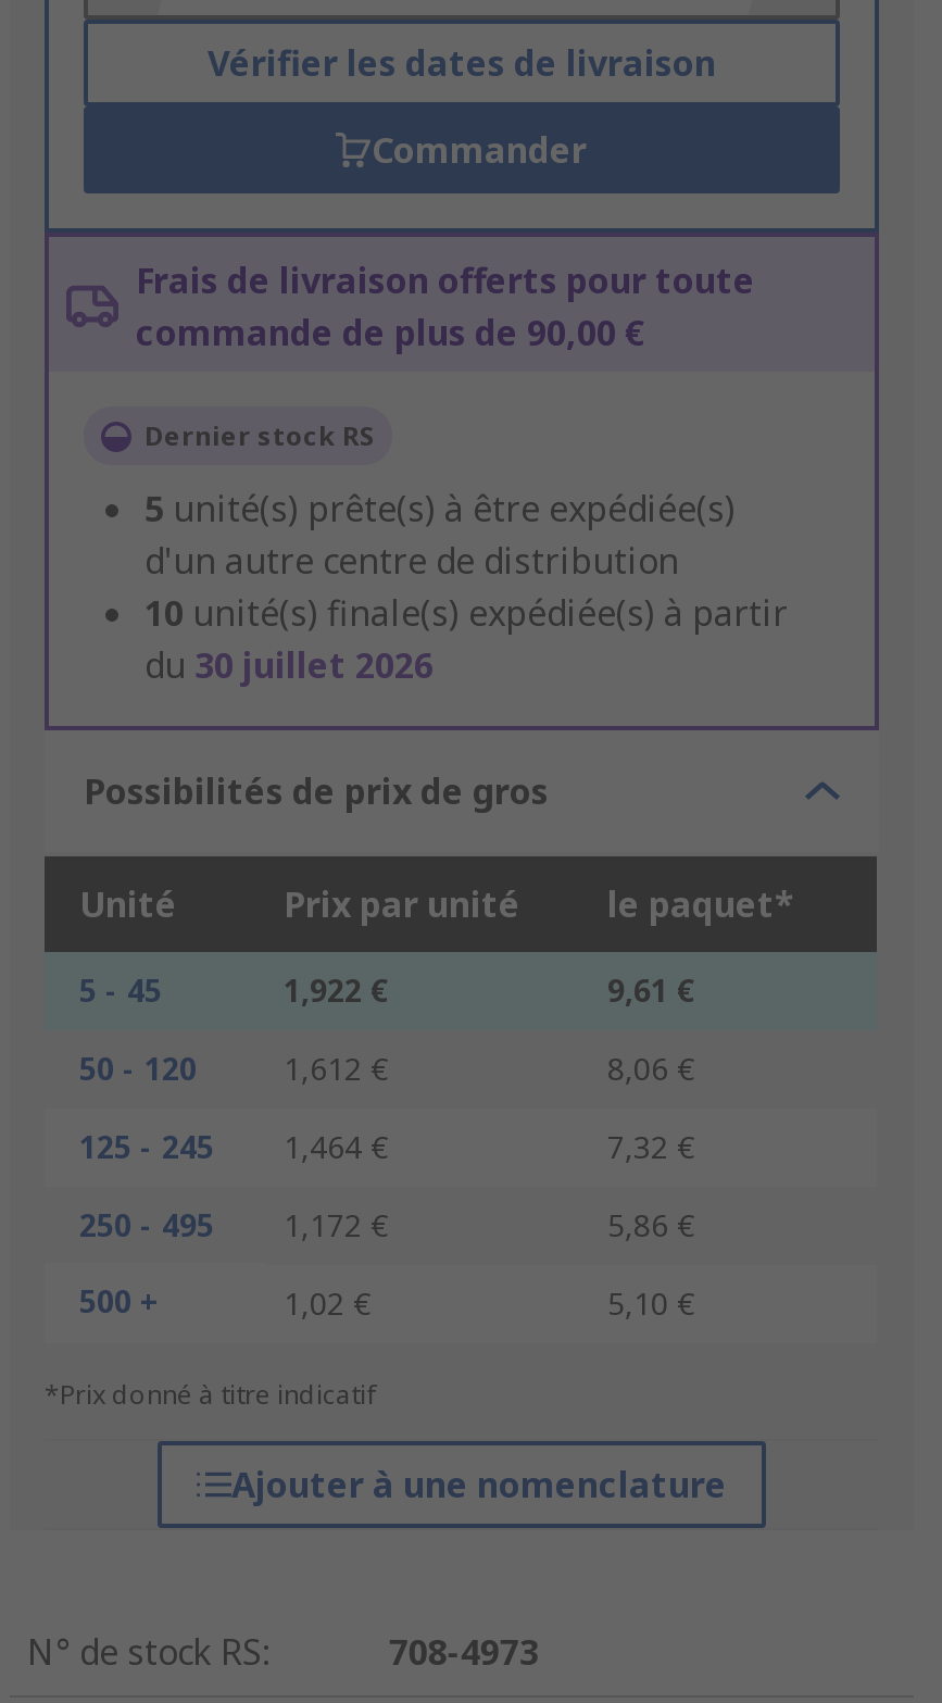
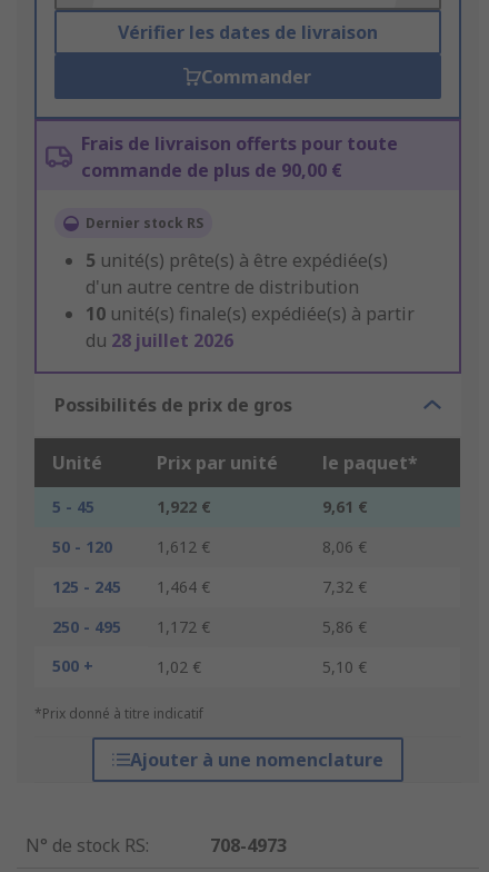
- du 30 juillet 2026
+ du 28 juillet 2026
